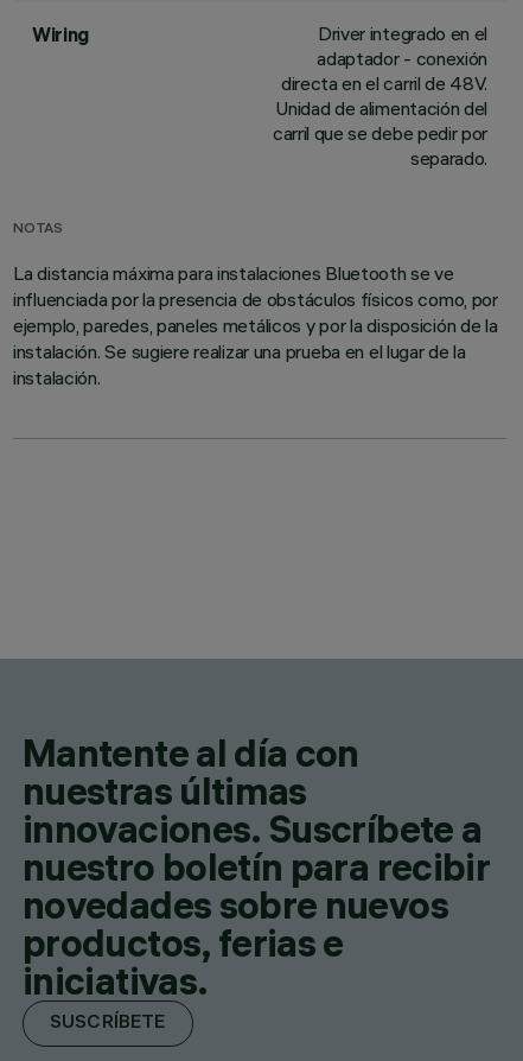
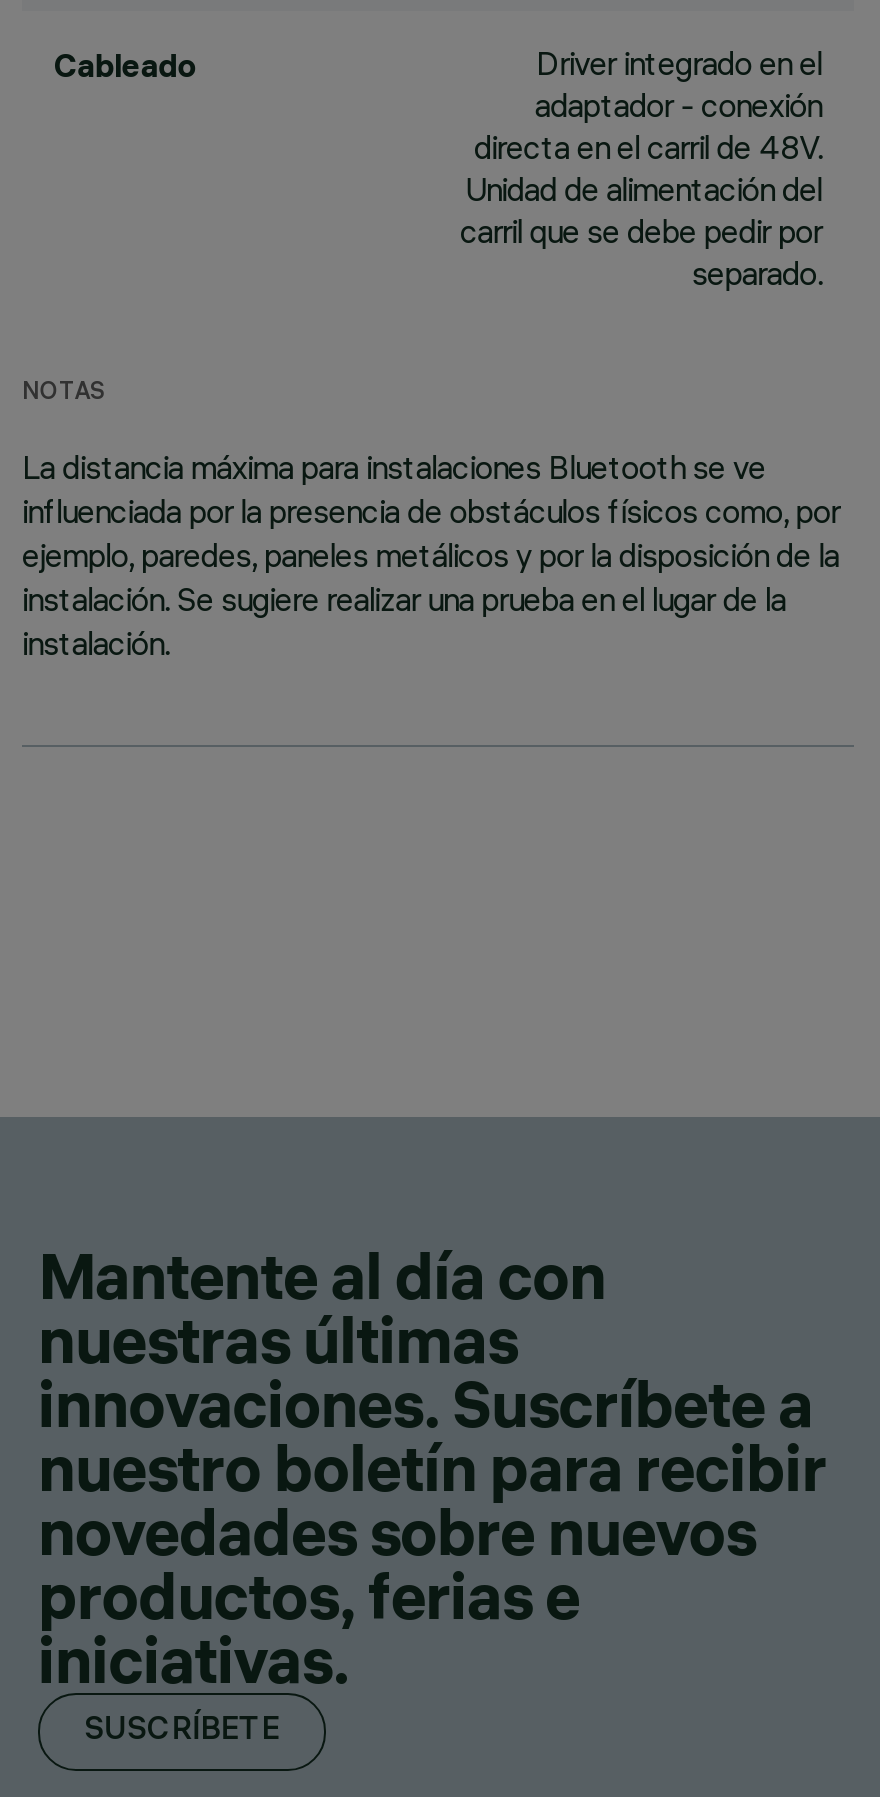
- Wiring
+ Cableado
